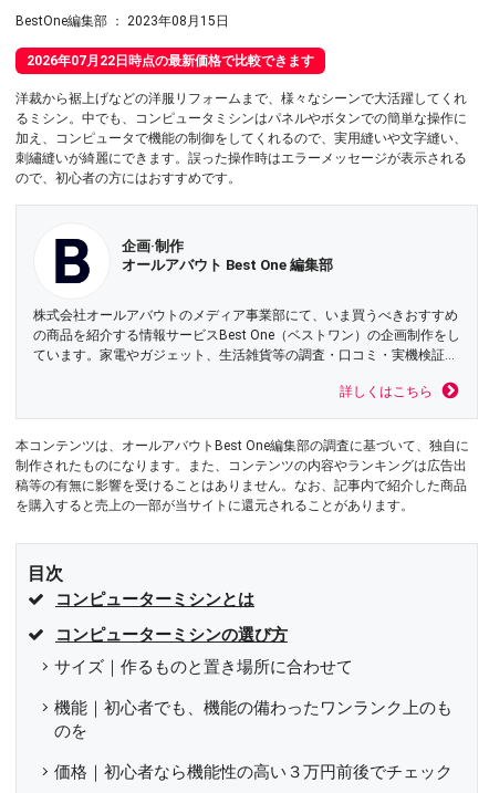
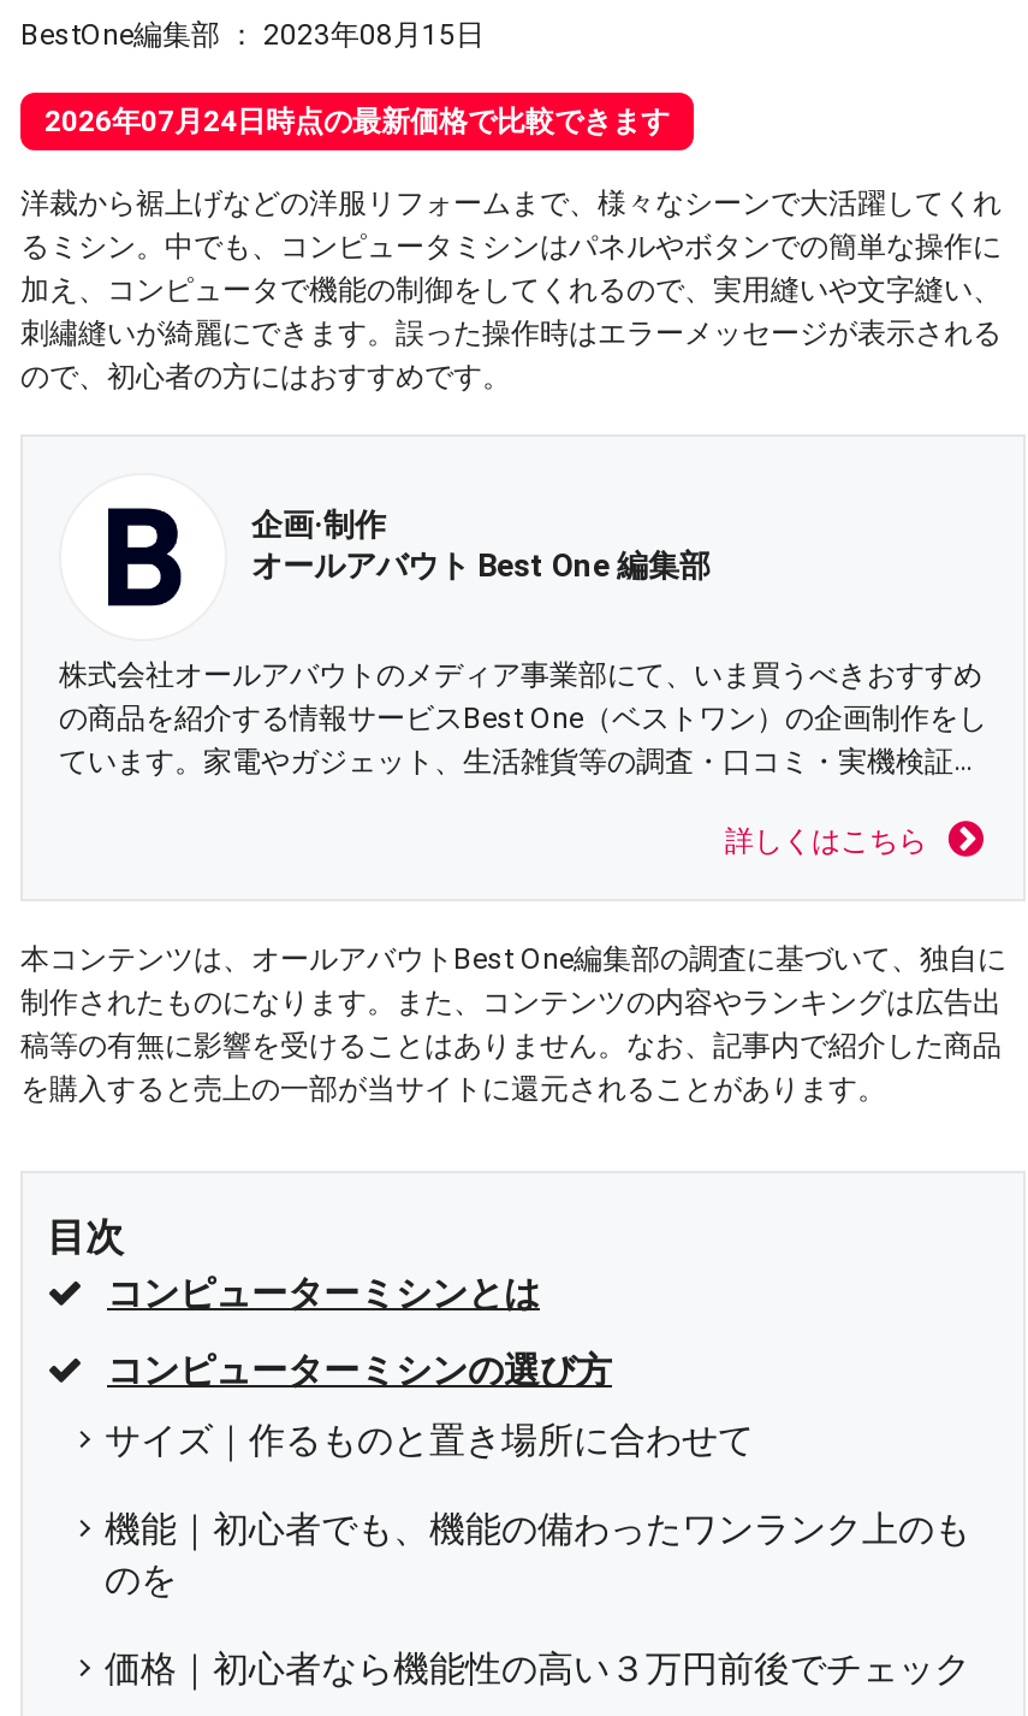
- 2026年07月22日時点の最新価格で比較できます
+ 2026年07月24日時点の最新価格で比較できます
